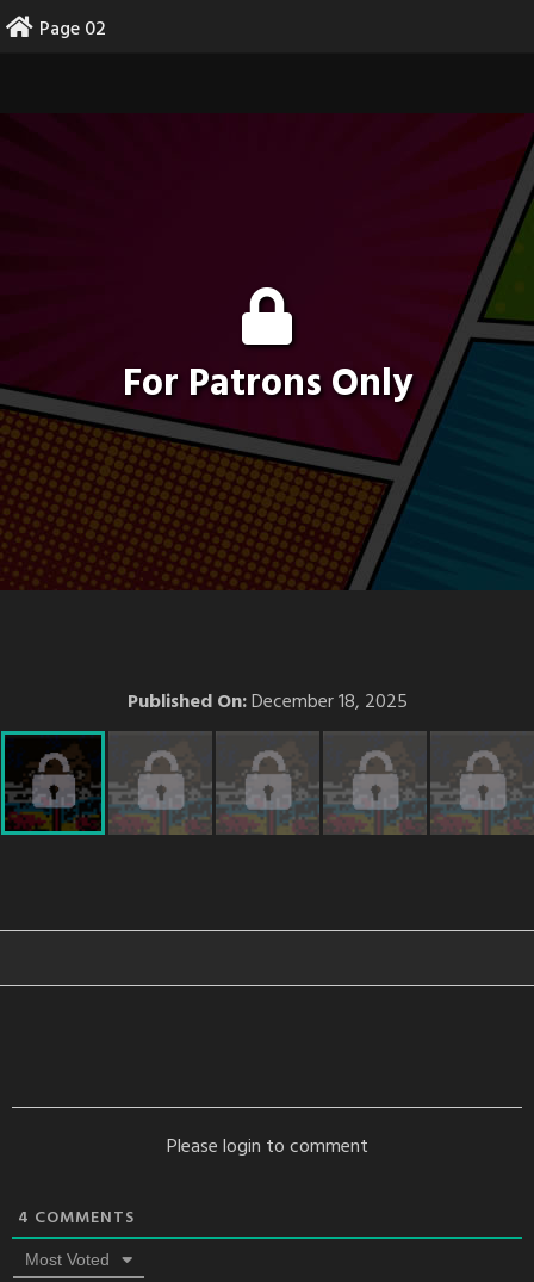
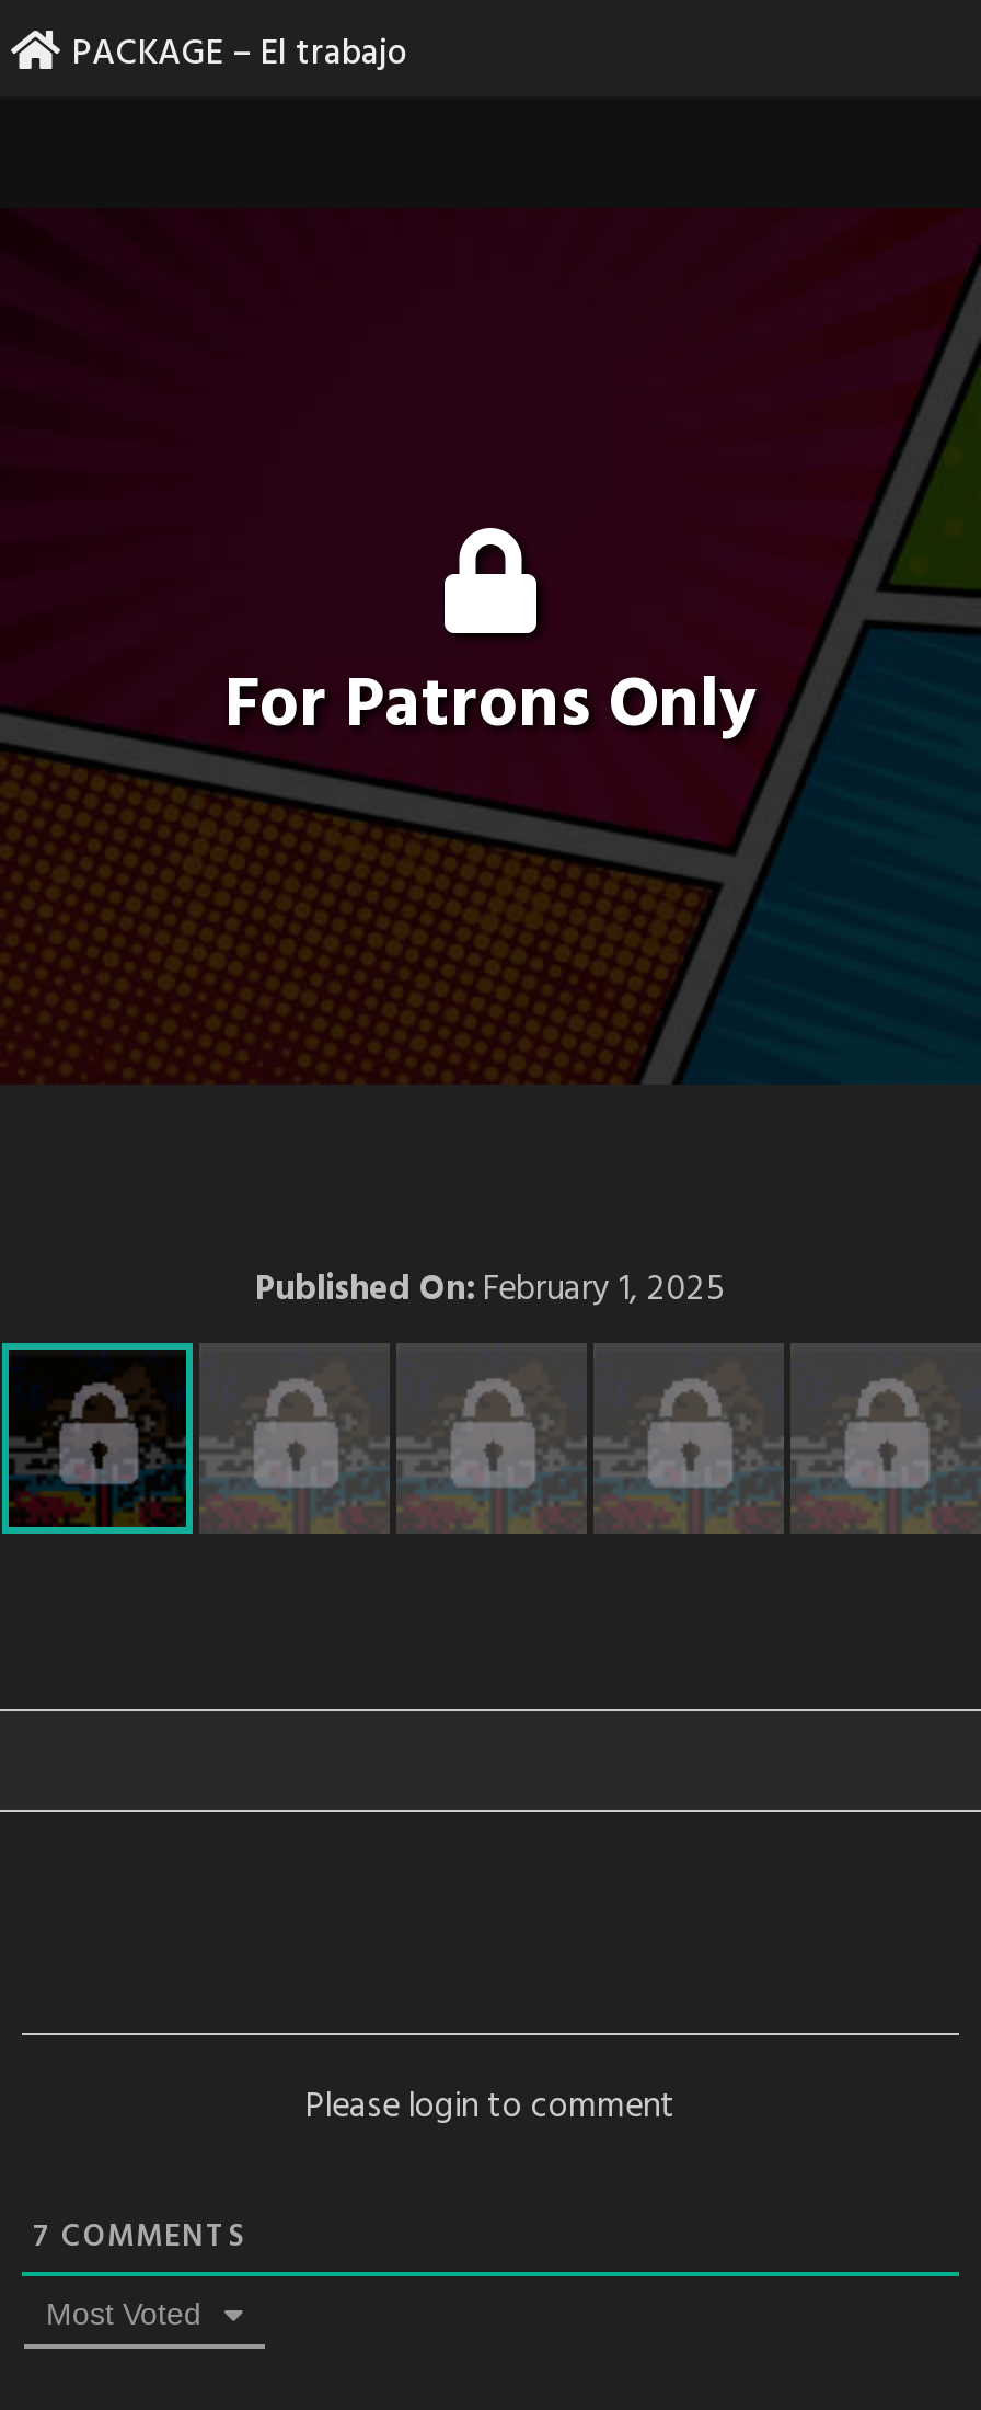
- Page 02
+ PACKAGE – El trabajo

- Published On: December 18, 2025
+ Published On: February 1, 2025

- 4 COMMENTS
+ 7 COMMENTS
